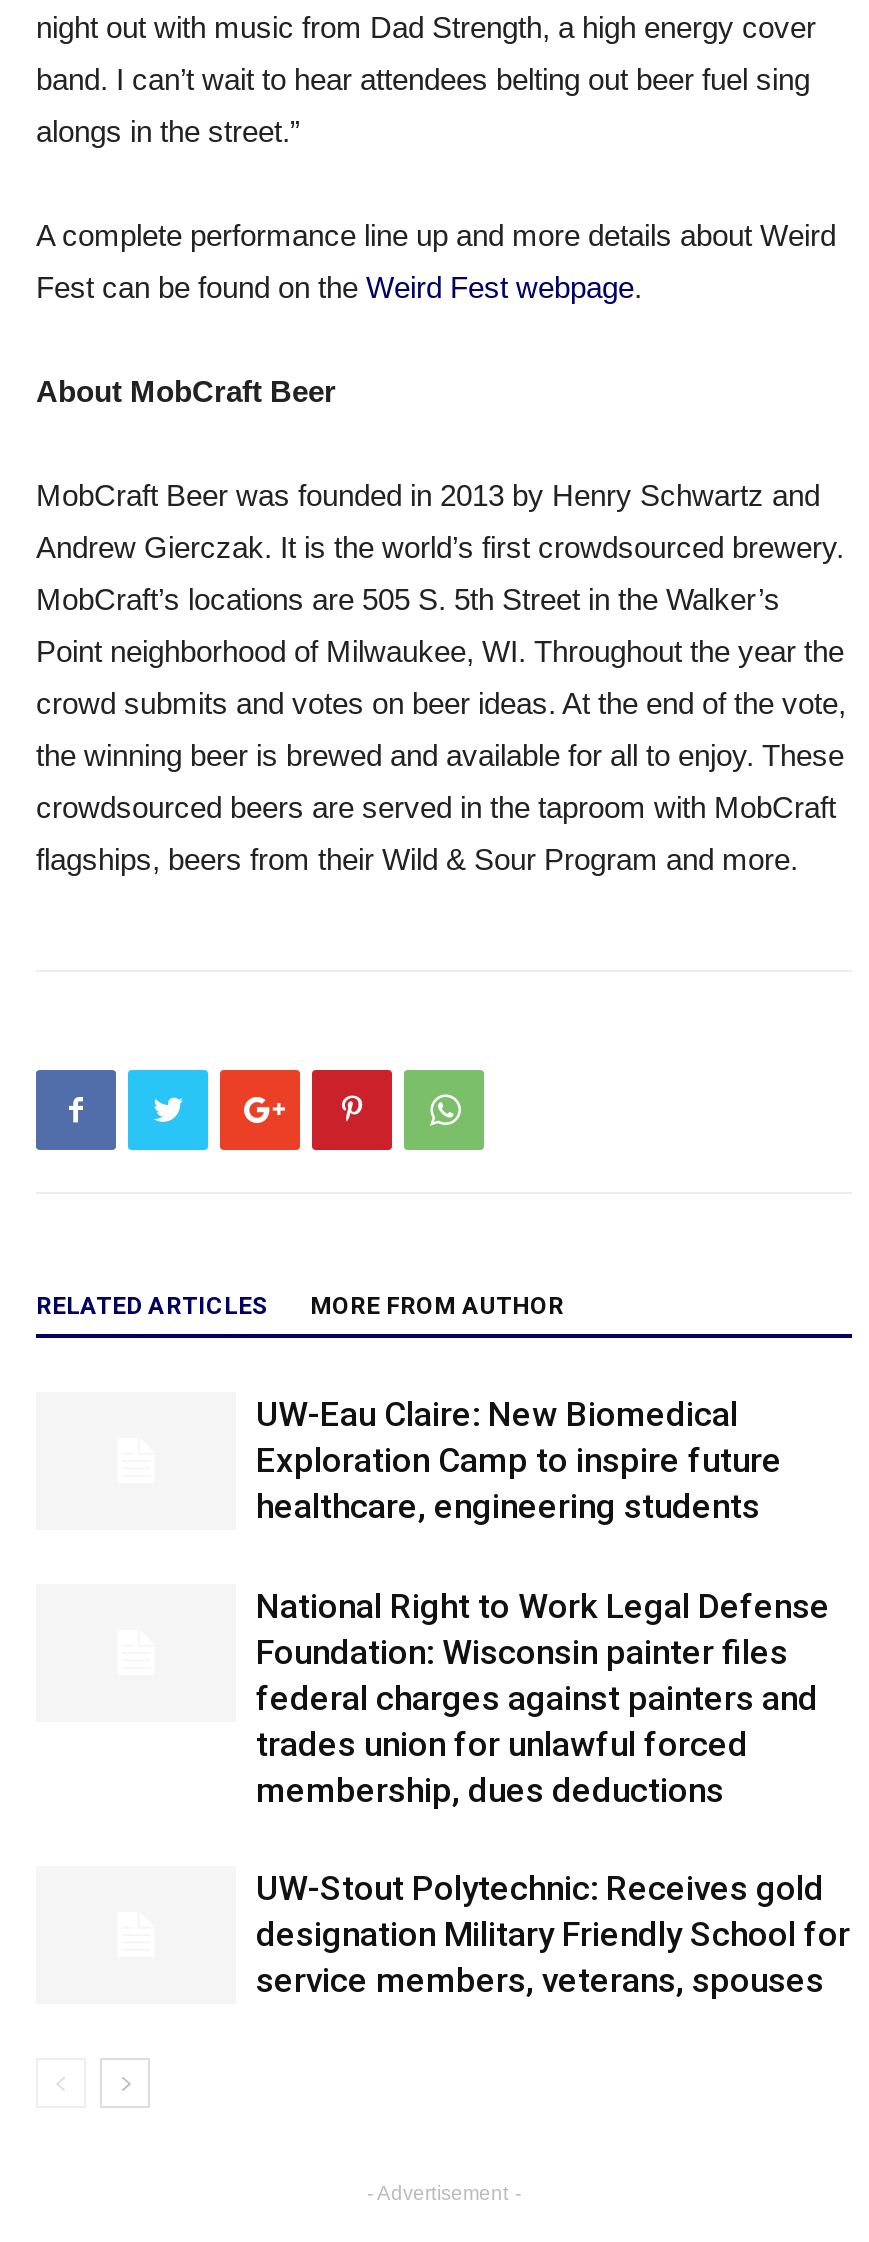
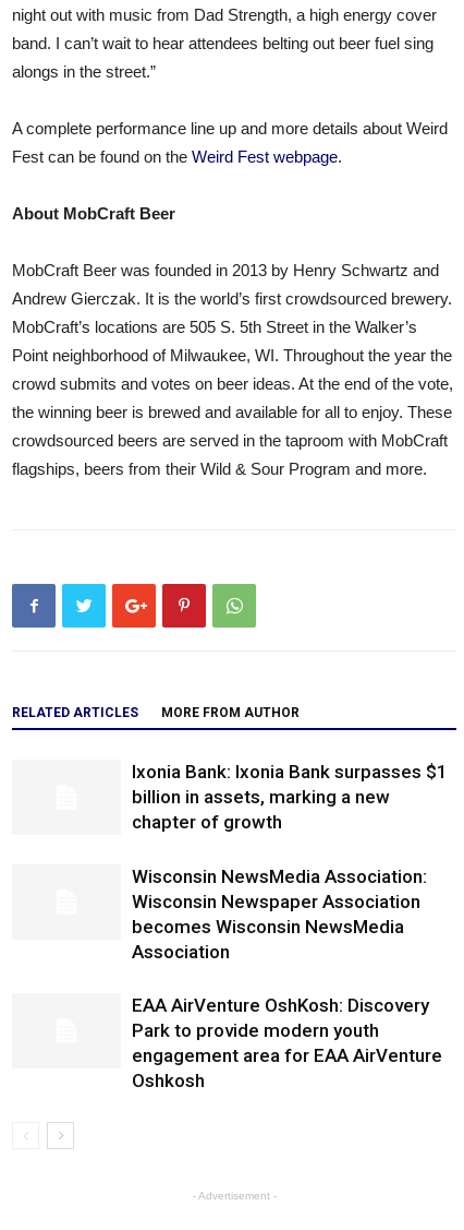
- UW-Eau Claire: New Biomedical
- Exploration Camp to inspire future
- healthcare, engineering students
+ Ixonia Bank: Ixonia Bank surpasses $1
+ billion in assets, marking a new
+ chapter of growth

- National Right to Work Legal Defense
- Foundation: Wisconsin painter files
- federal charges against painters and
- trades union for unlawful forced
- membership, dues deductions
+ Wisconsin NewsMedia Association:
+ Wisconsin Newspaper Association
+ becomes Wisconsin NewsMedia
+ Association

- UW-Stout Polytechnic: Receives gold
- designation Military Friendly School for
- service members, veterans, spouses
+ EAA AirVenture OshKosh: Discovery
+ Park to provide modern youth
+ engagement area for EAA AirVenture
+ Oshkosh
